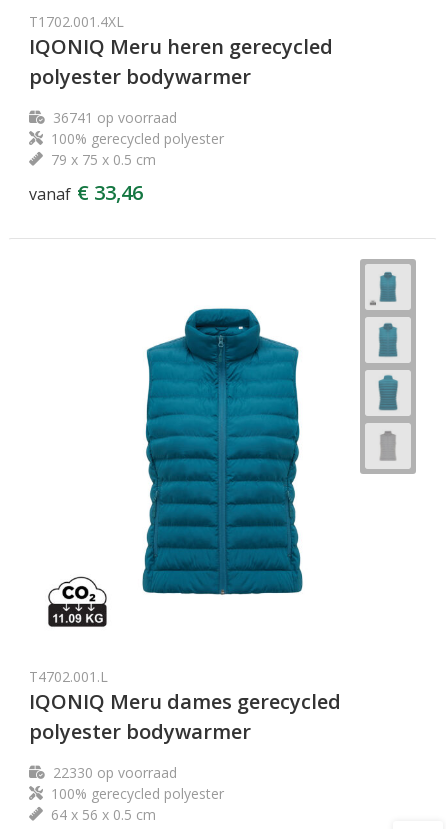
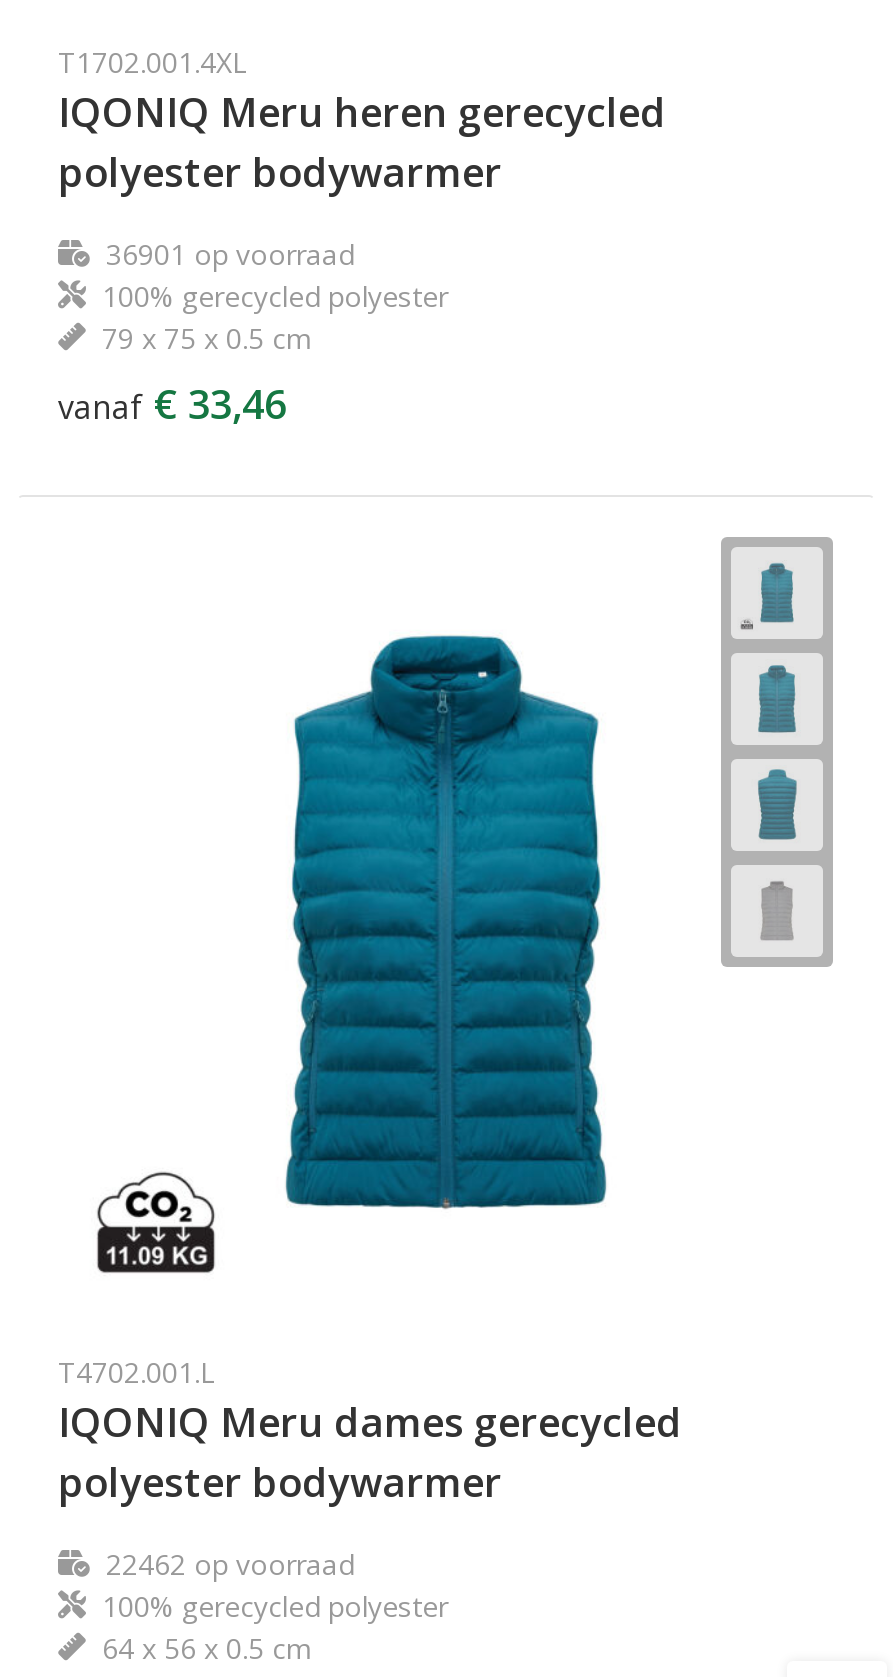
- 36741 op voorraad
+ 36901 op voorraad

- 22330 op voorraad
+ 22462 op voorraad
